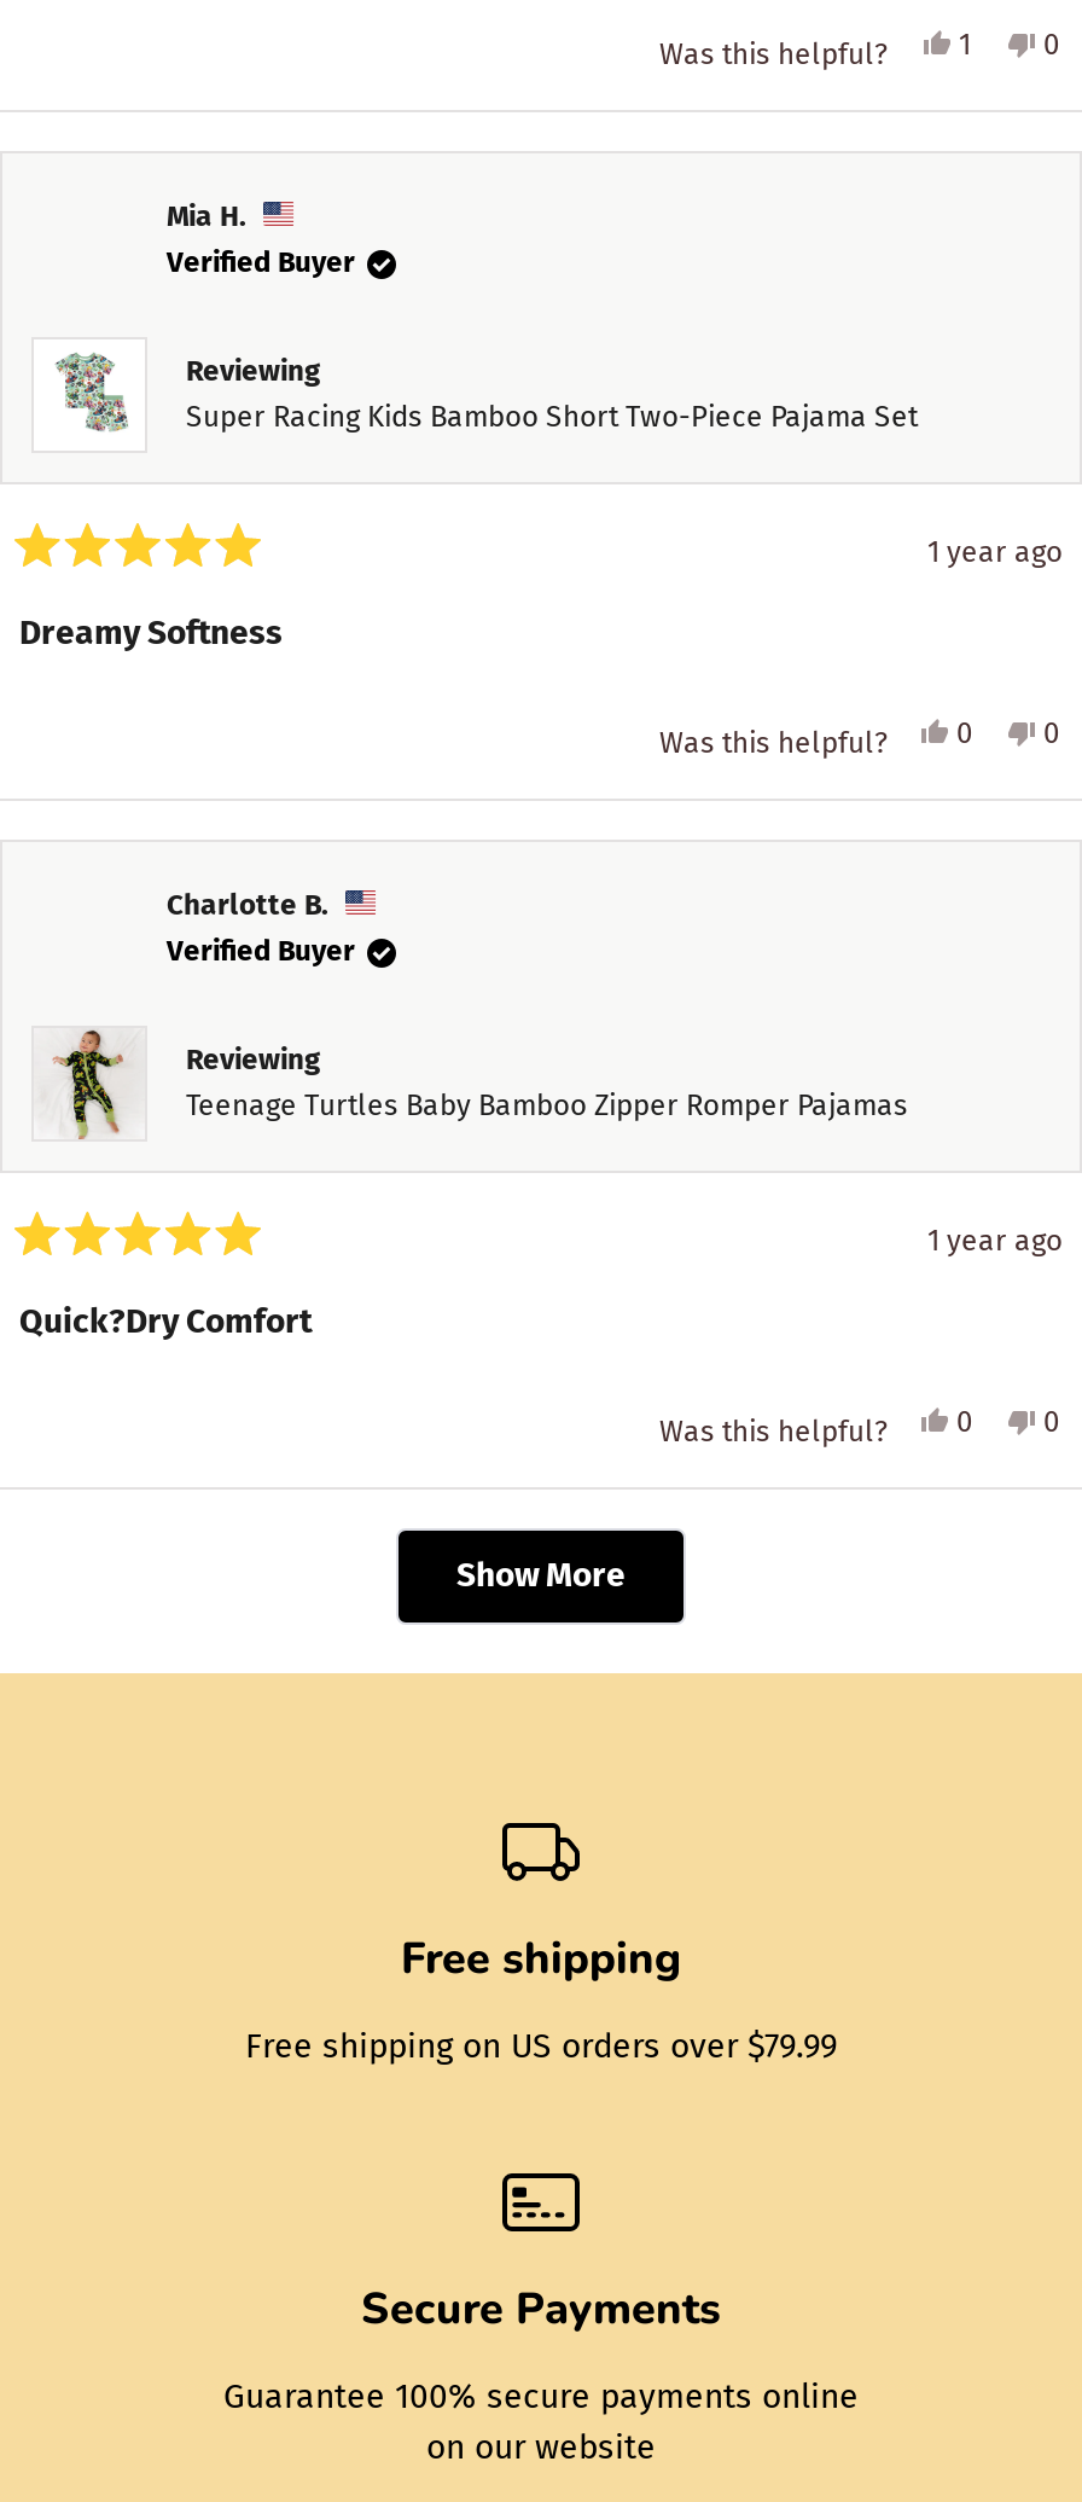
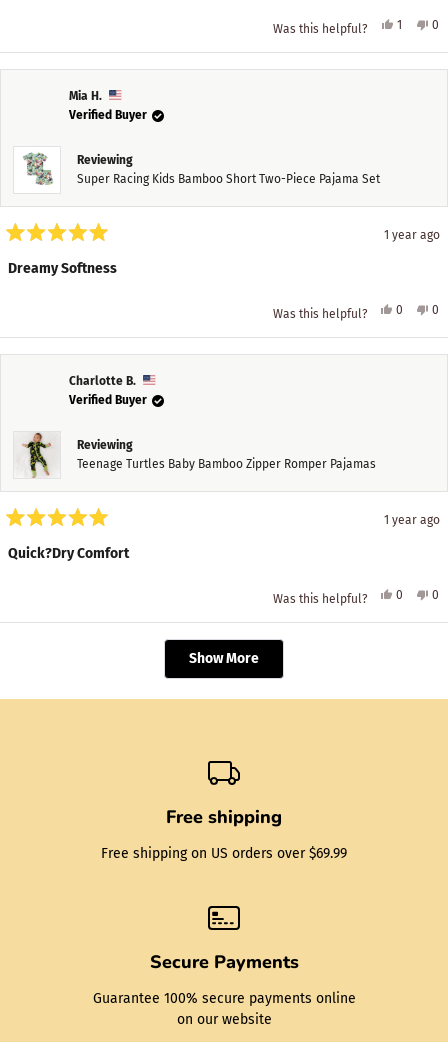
- Free shipping on US orders over $79.99
+ Free shipping on US orders over $69.99
